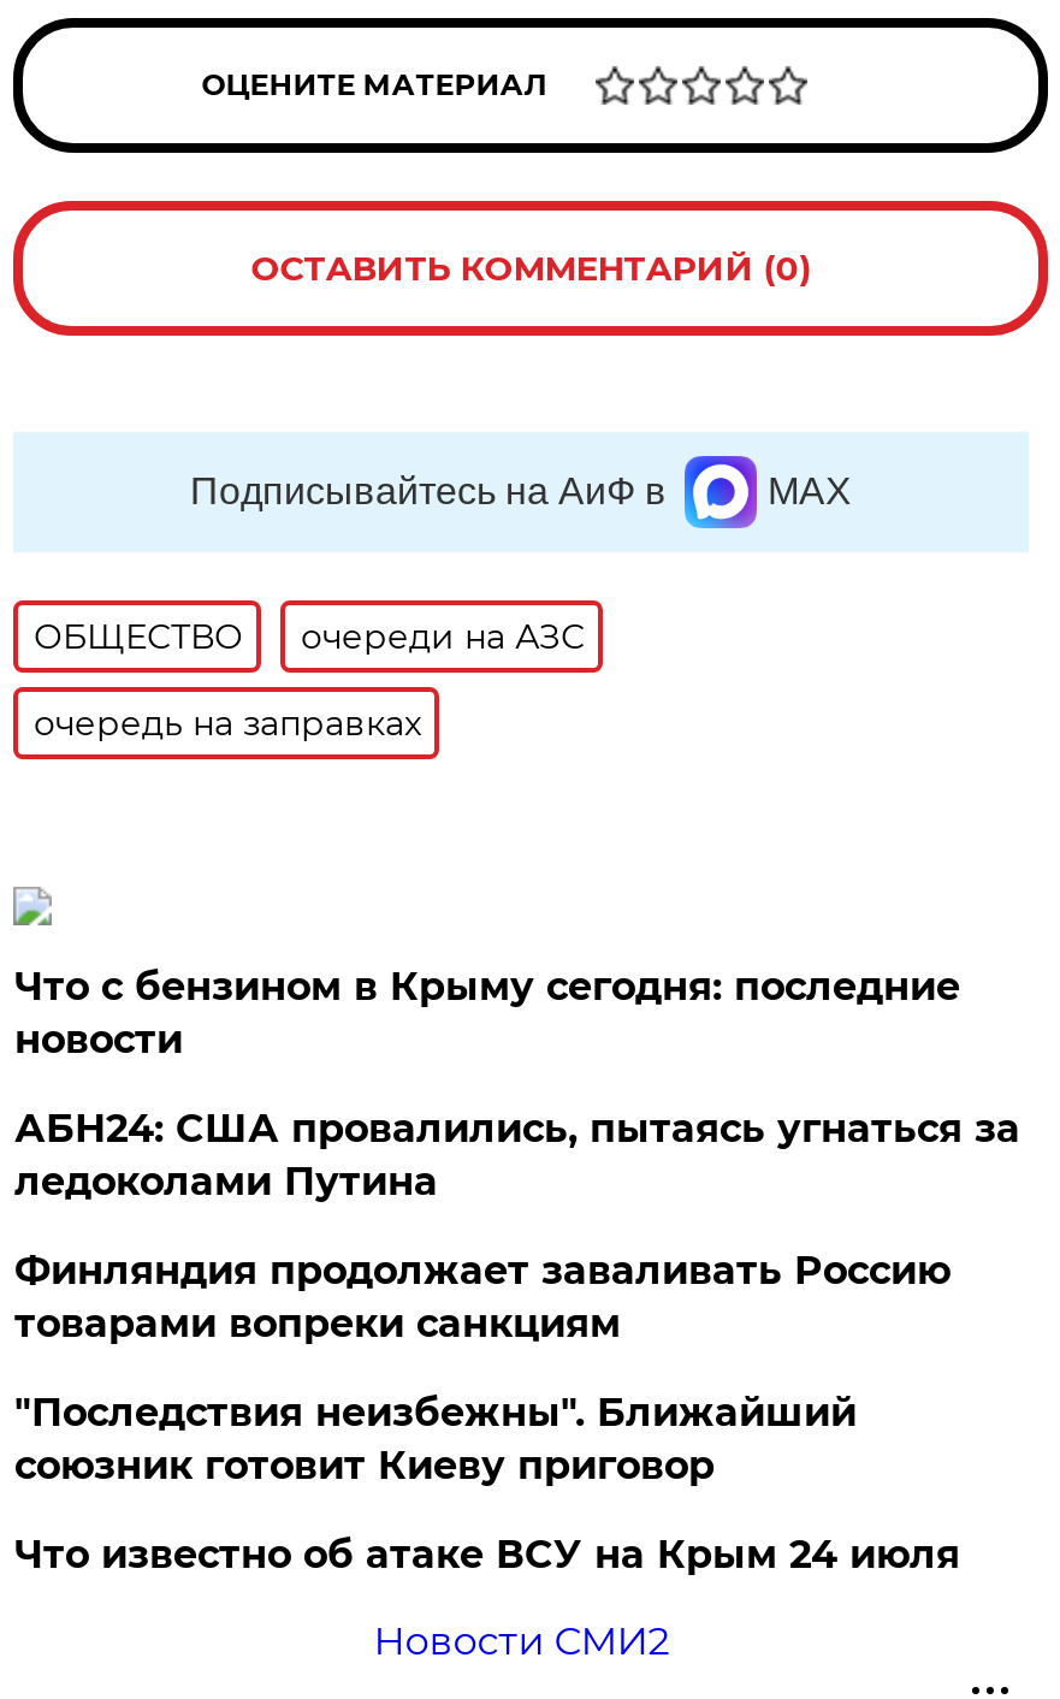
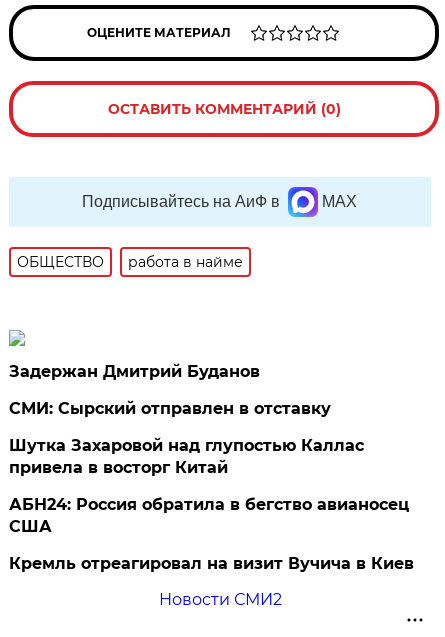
- очереди на АЗС
- очередь на заправках
+ работа в найме

- Что с бензином в Крыму сегодня: последние
- новости
- АБН24: США провалились, пытаясь угнаться за
- ледоколами Путина
- Финляндия продолжает заваливать Россию
- товарами вопреки санкциям
- "Последствия неизбежны". Ближайший
- союзник готовит Киеву приговор
- Что известно об атаке ВСУ на Крым 24 июля
+ Задержан Дмитрий Буданов
+ СМИ: Сырский отправлен в отставку
+ Шутка Захаровой над глупостью Каллас
+ привела в восторг Китай
+ АБН24: Россия обратила в бегство авианосец
+ США
+ Кремль отреагировал на визит Вучича в Киев
